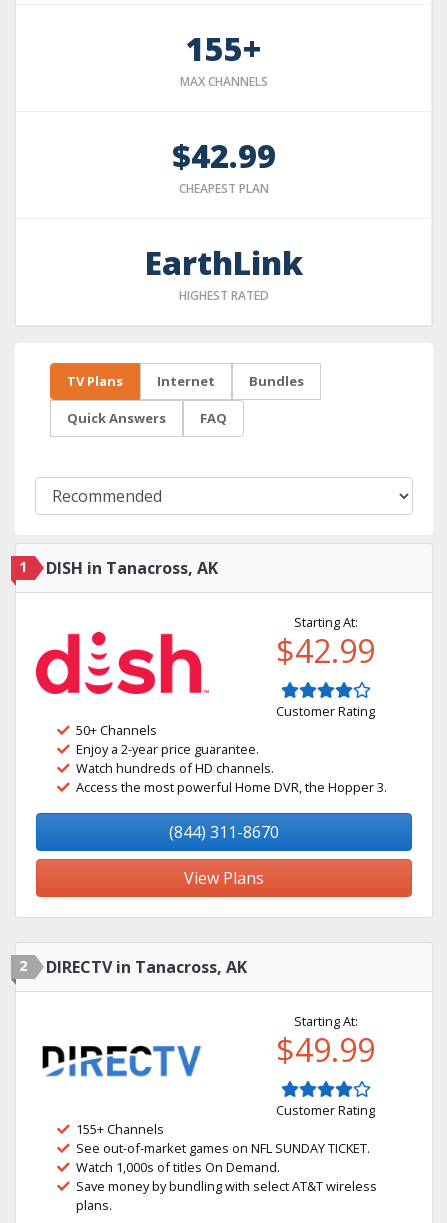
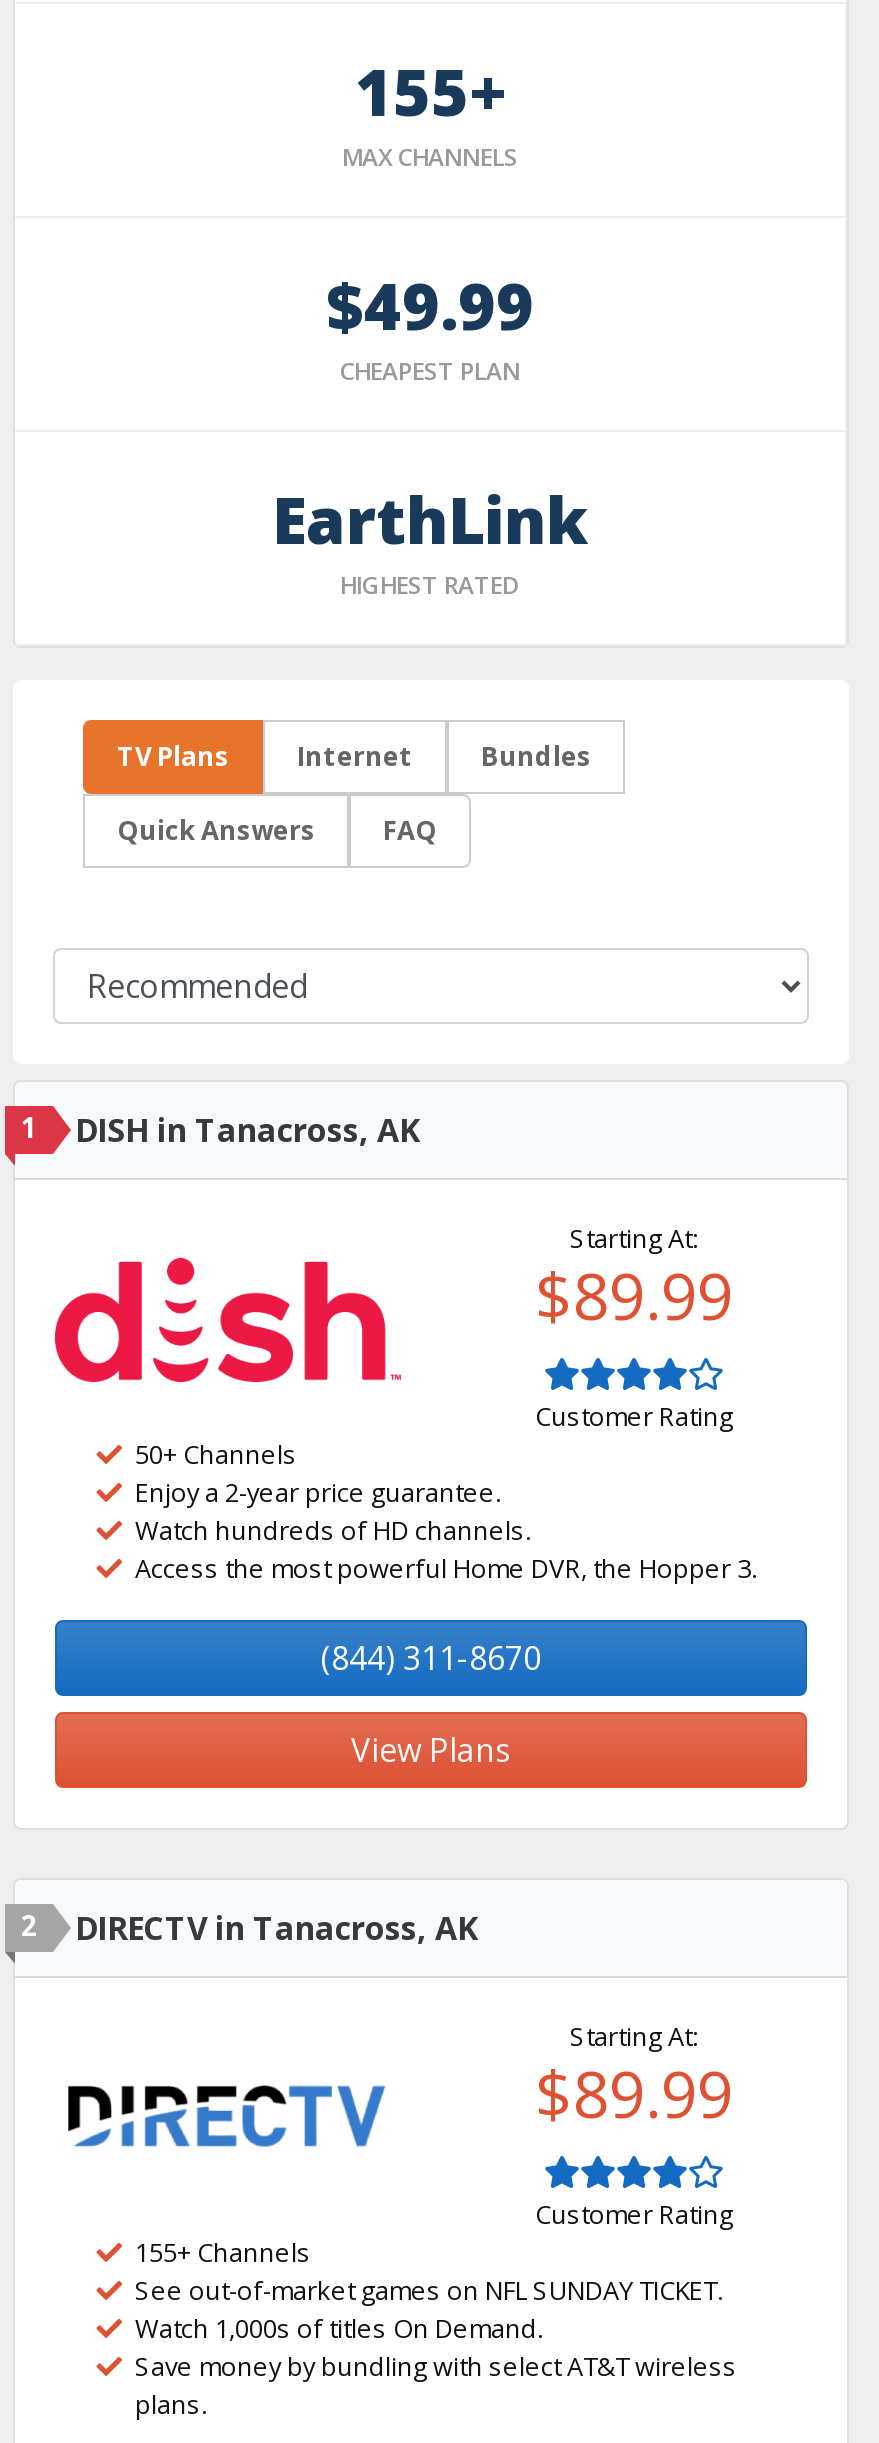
- $42.99
+ $49.99

- $42.99
+ $89.99

- $49.99
+ $89.99
